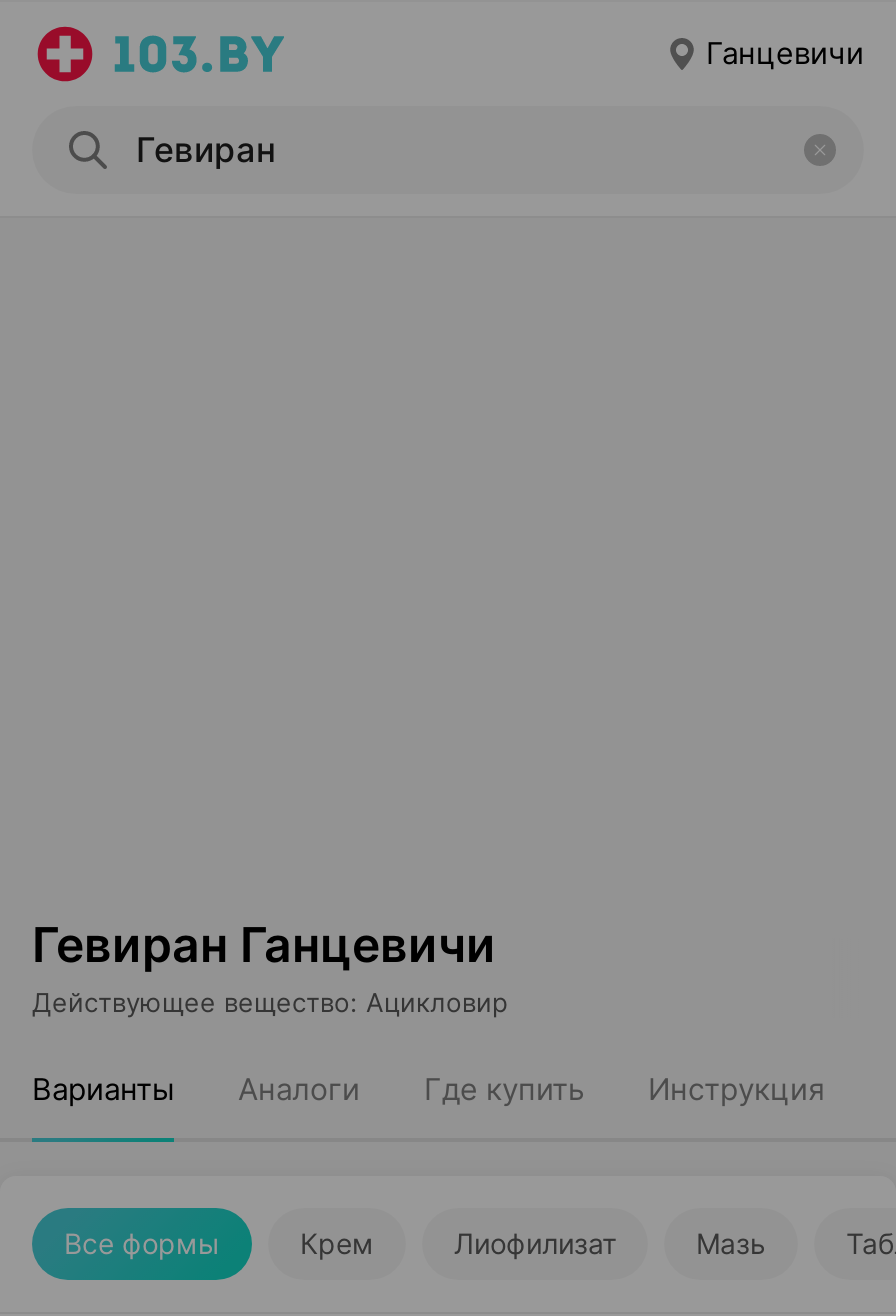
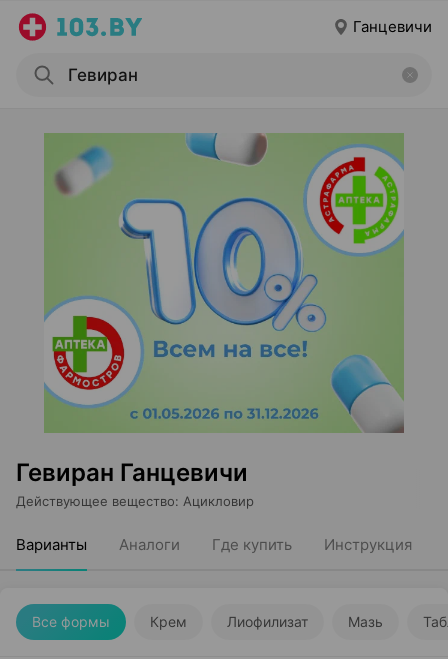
+ [image]
